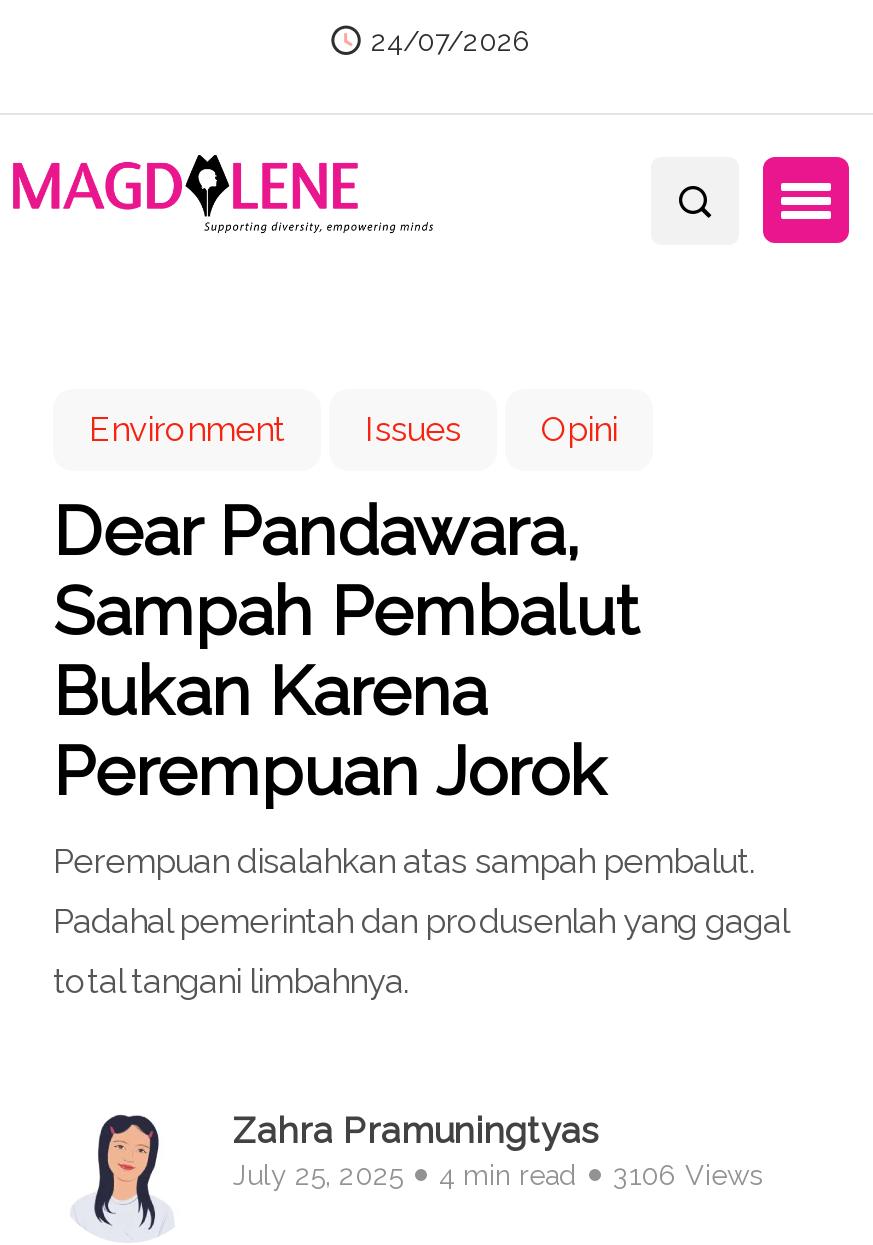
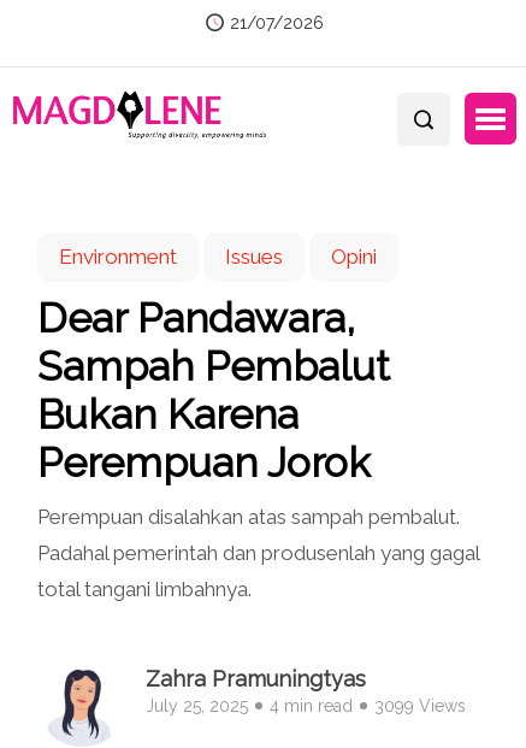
- 24/07/2026
+ 21/07/2026

- July 25, 2025 4 min read 3106 Views
+ July 25, 2025 4 min read 3099 Views
